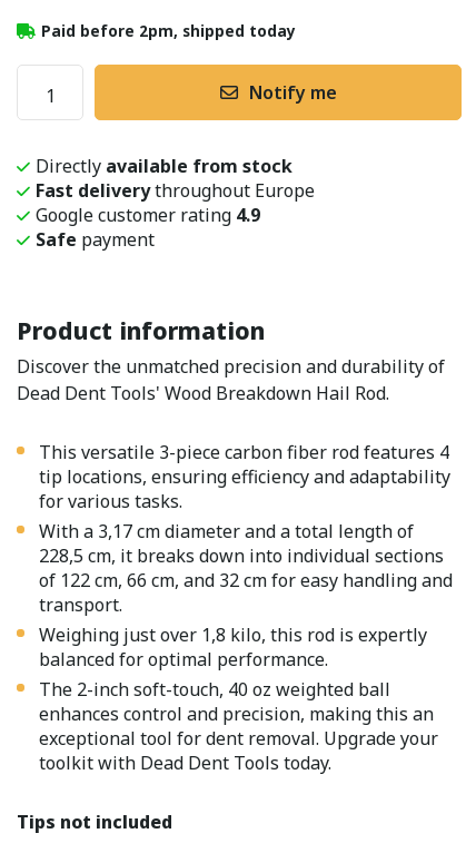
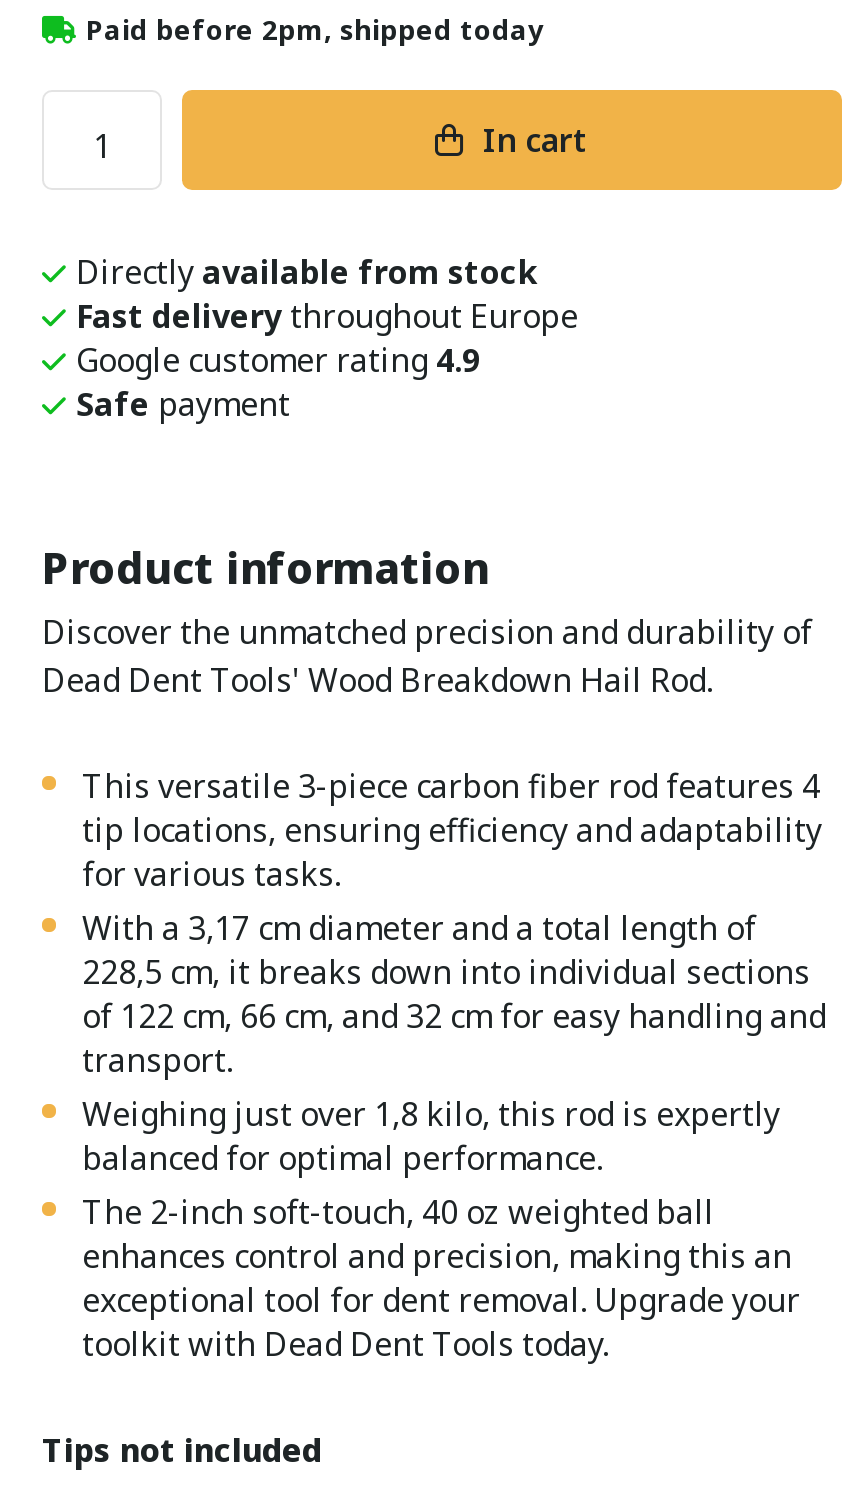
- Notify me
+ In cart
